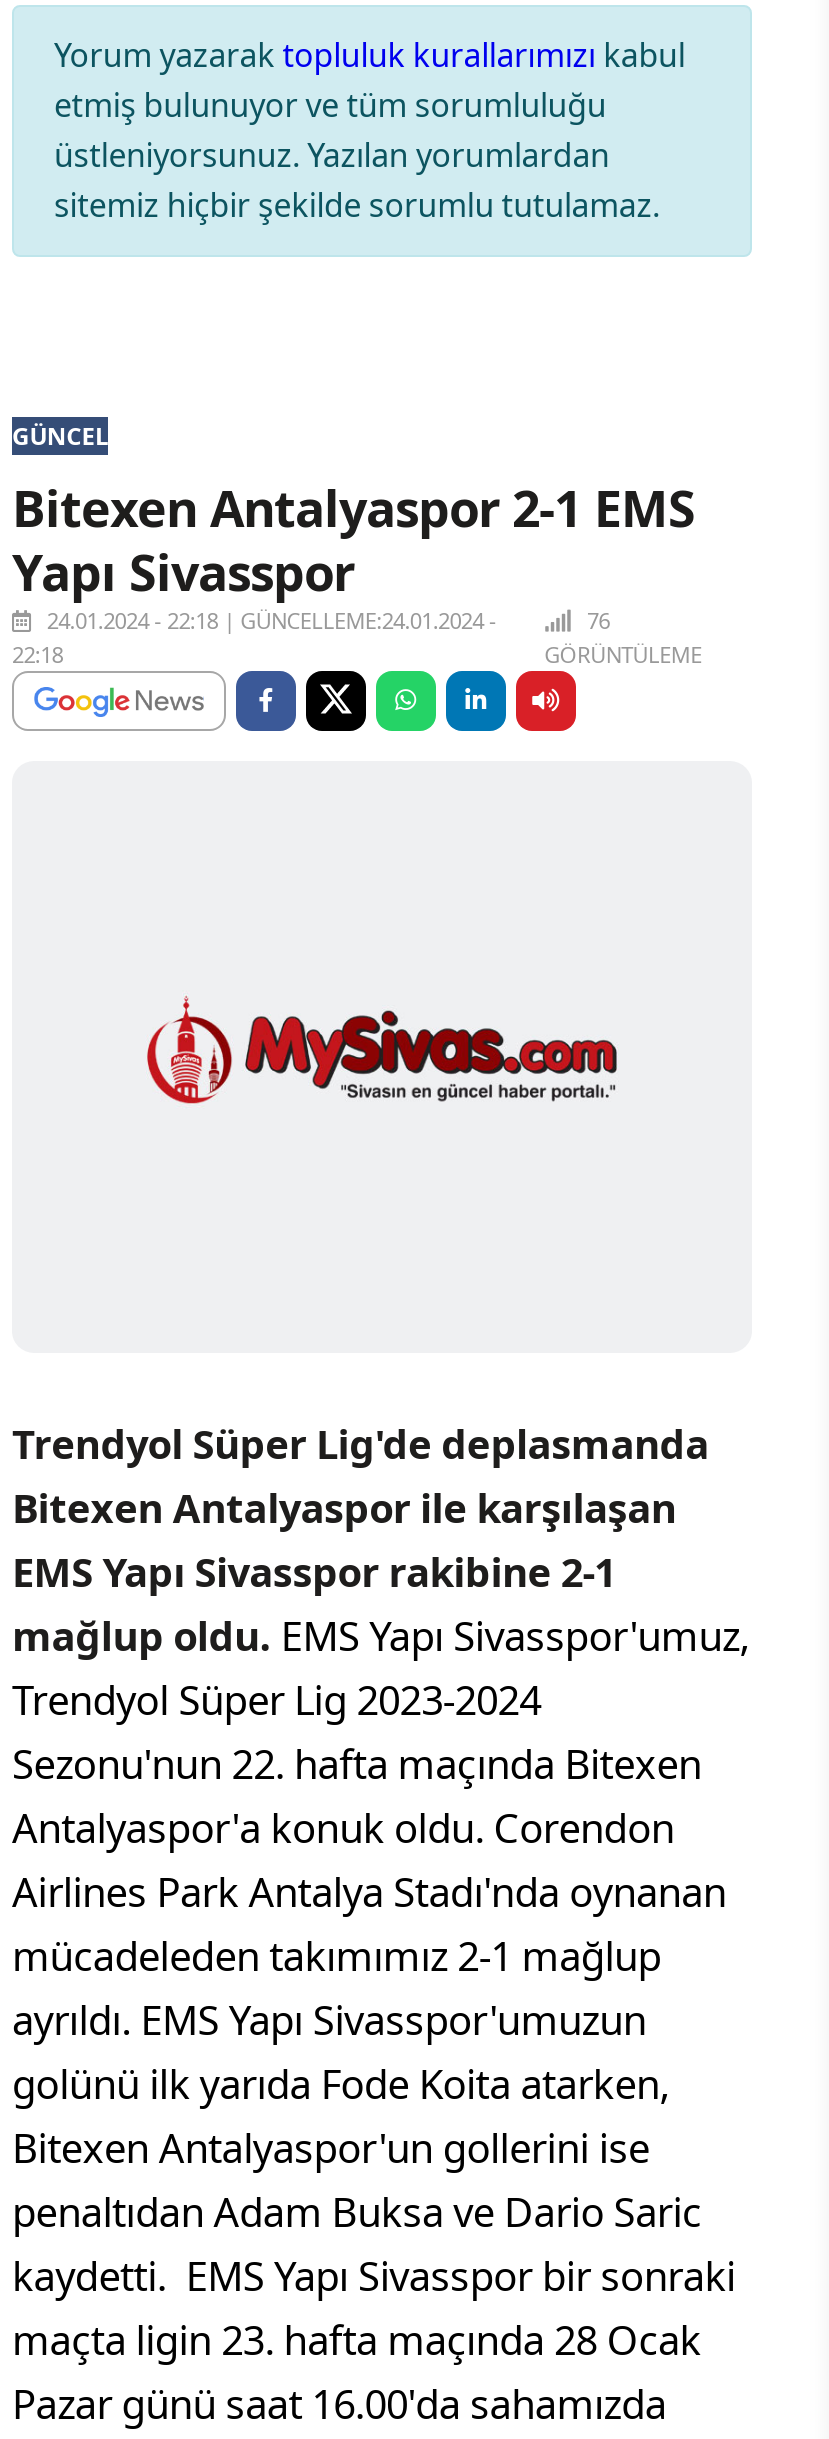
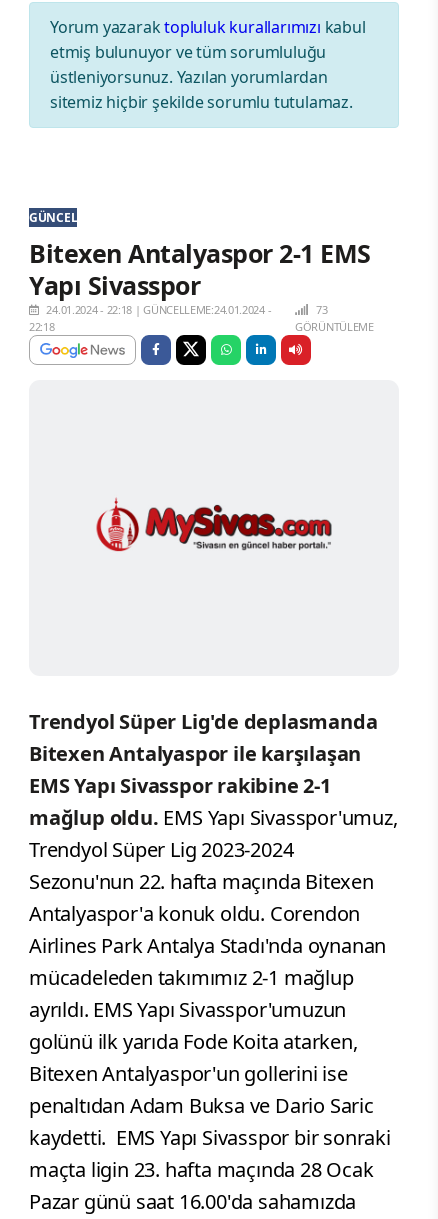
- 76
+ 73
